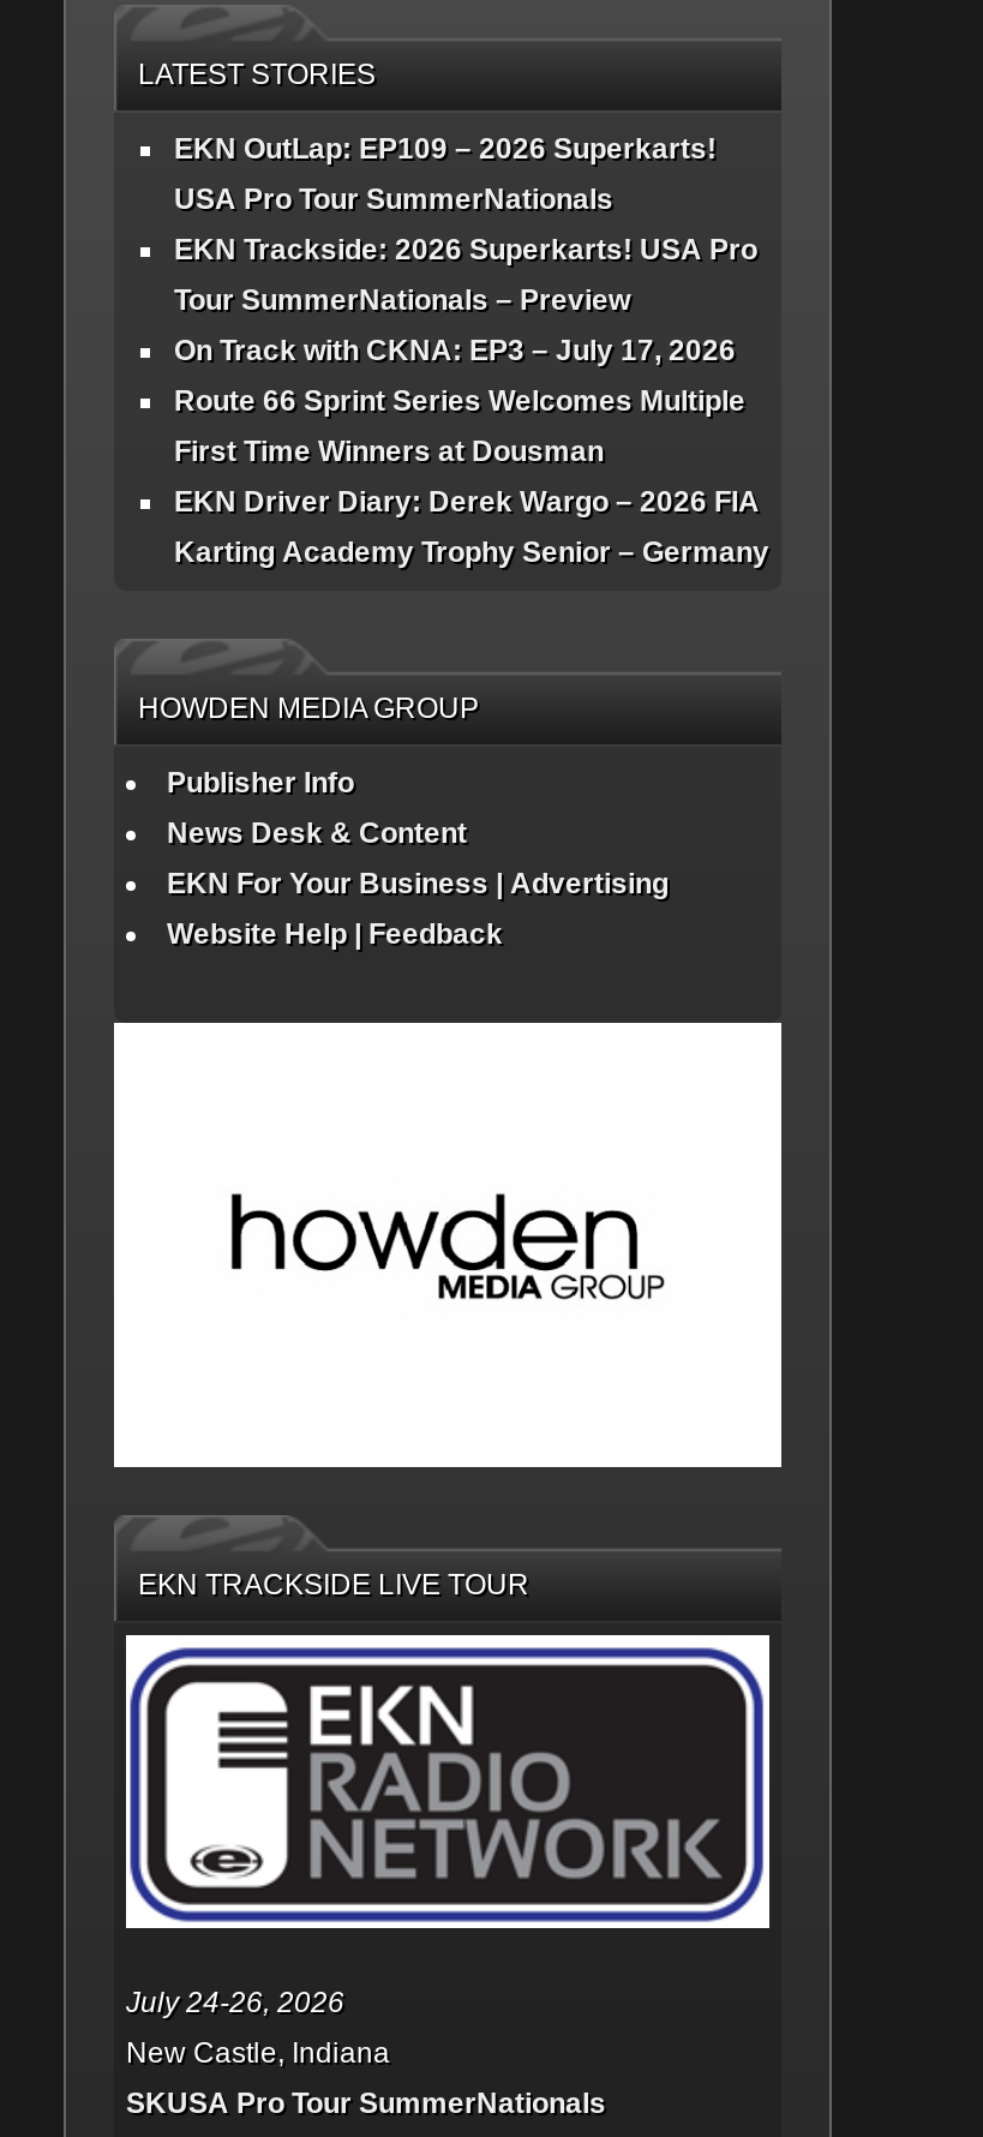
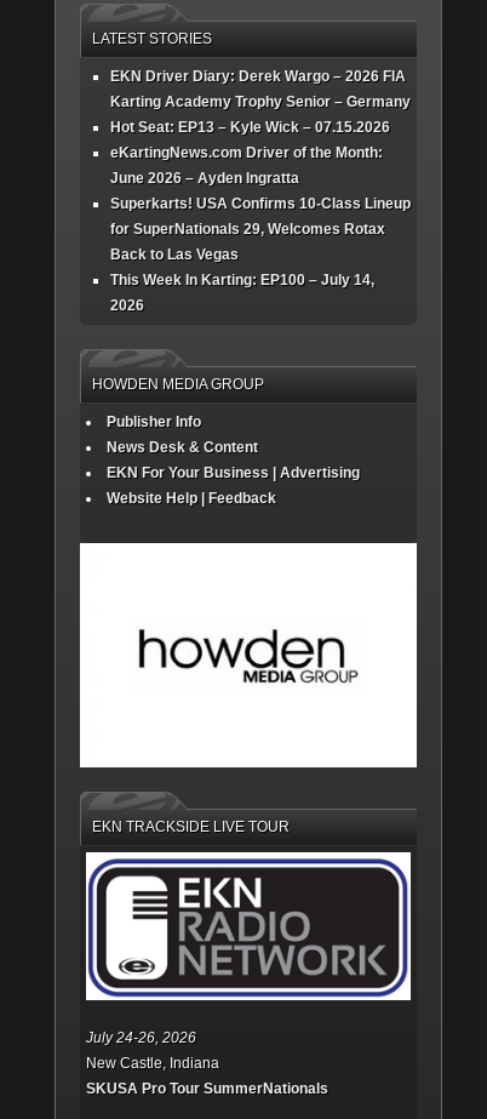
- EKN OutLap: EP109 – 2026 Superkarts!
- USA Pro Tour SummerNationals
- EKN Trackside: 2026 Superkarts! USA Pro
- Tour SummerNationals – Preview
- On Track with CKNA: EP3 – July 17, 2026
- Route 66 Sprint Series Welcomes Multiple
- First Time Winners at Dousman

moved up: EKN Driver Diary: Derek Wargo – 2026 FIA | Karting Academy Trophy Senior – Germany

+ Hot Seat: EP13 – Kyle Wick – 07.15.2026
+ eKartingNews.com Driver of the Month:
+ June 2026 – Ayden Ingratta
+ Superkarts! USA Confirms 10-Class Lineup
+ for SuperNationals 29, Welcomes Rotax
+ Back to Las Vegas
+ This Week In Karting: EP100 – July 14,
+ 2026
